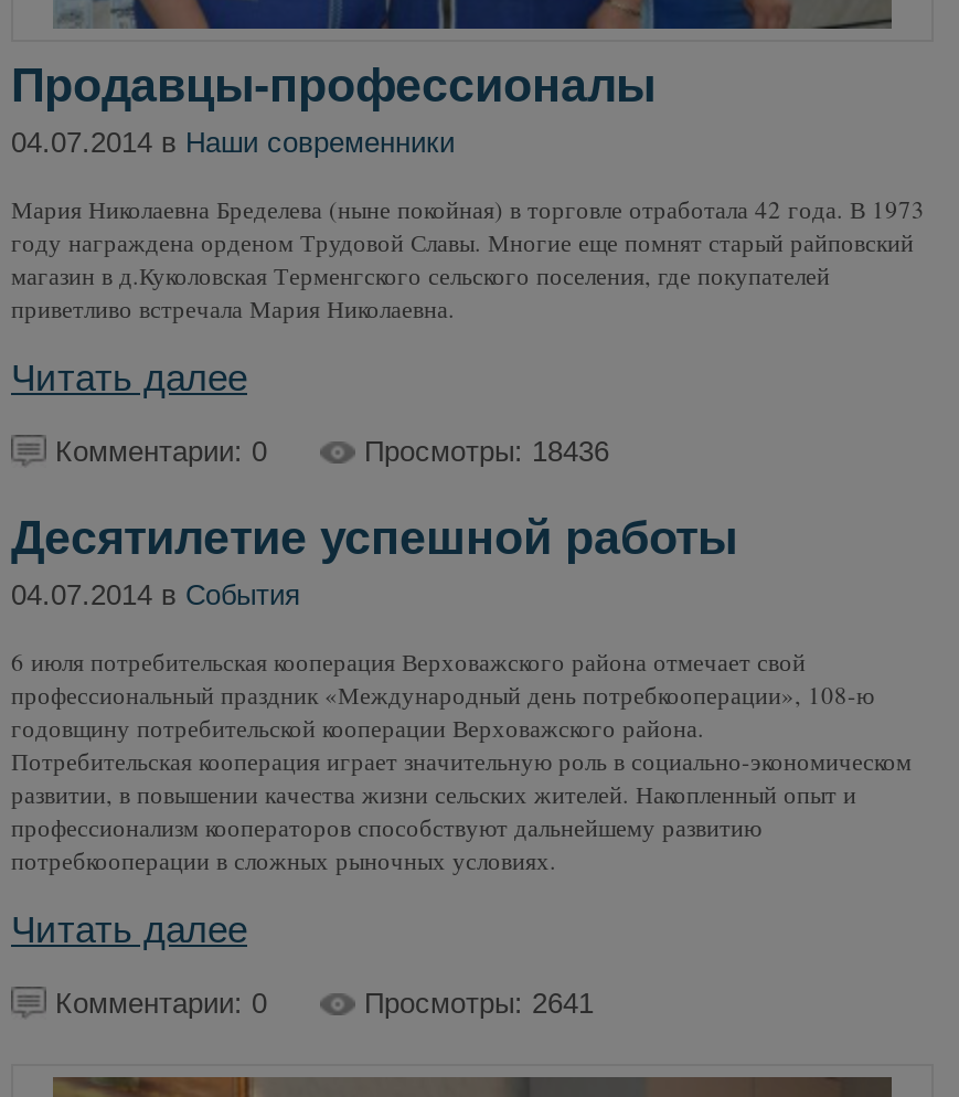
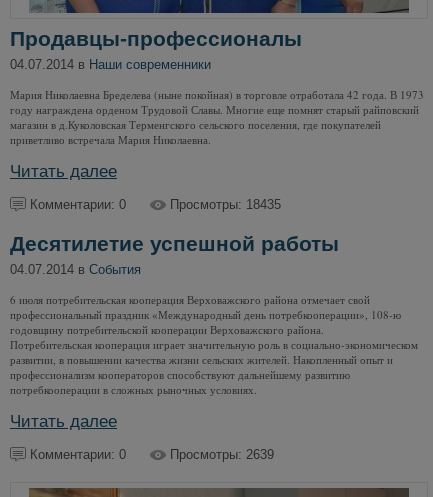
- Просмотры: 18436
+ Просмотры: 18435

- Просмотры: 2641
+ Просмотры: 2639
